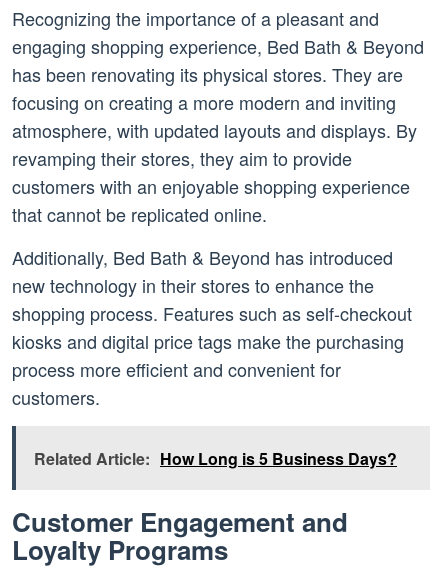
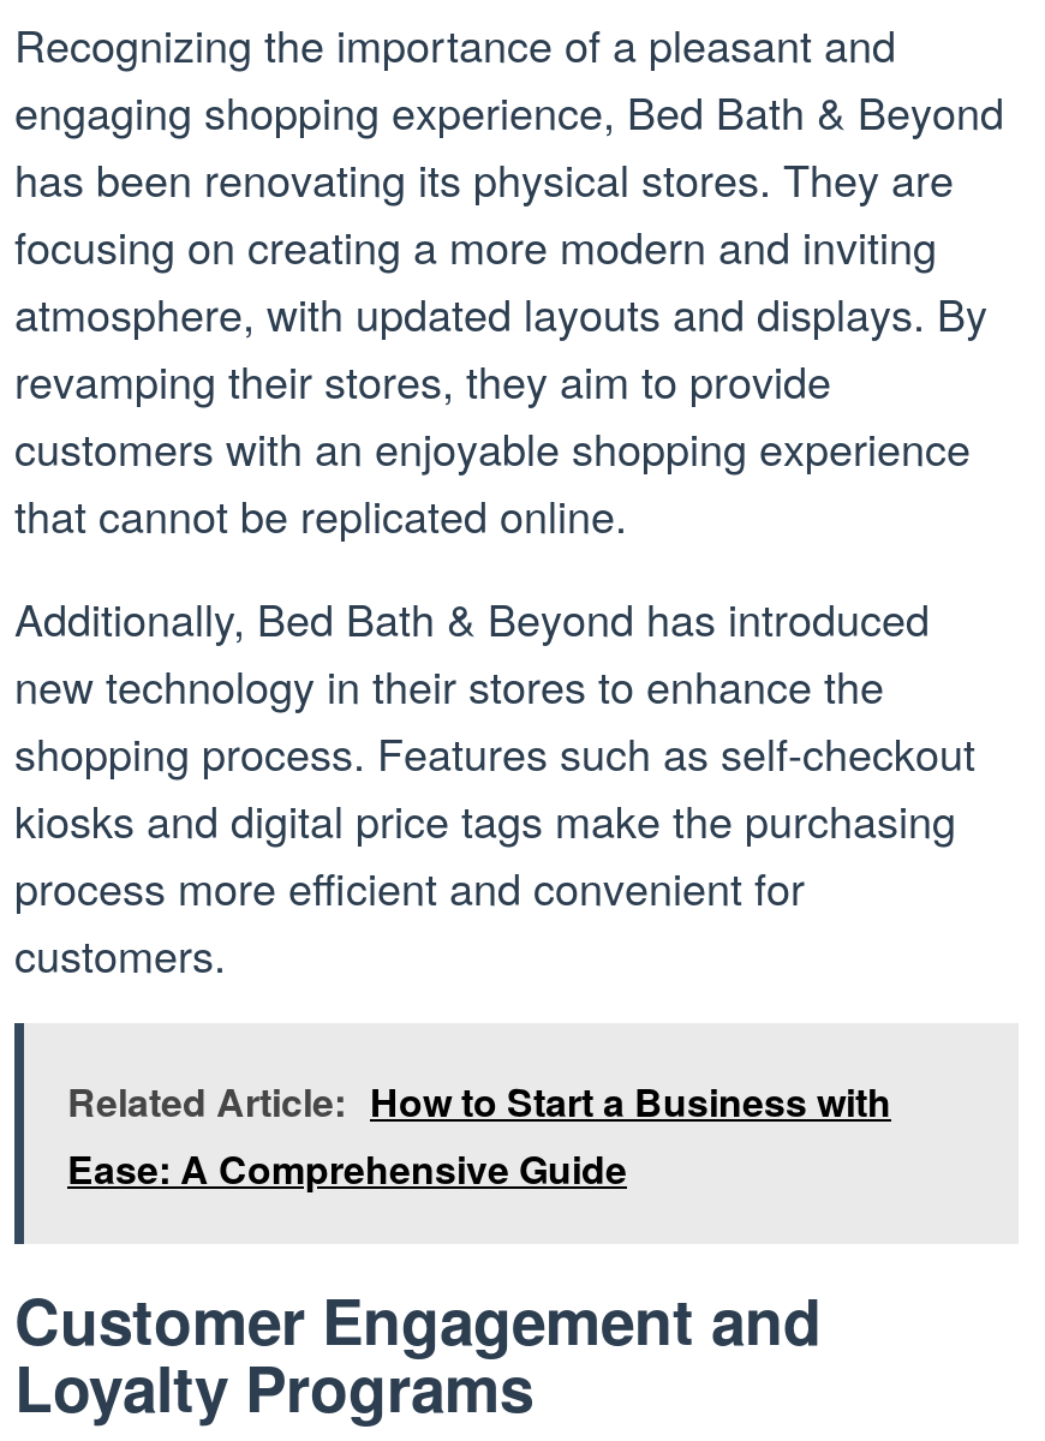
- Related Article: How Long is 5 Business Days?
+ Related Article: How to Start a Business with
+ Ease: A Comprehensive Guide
